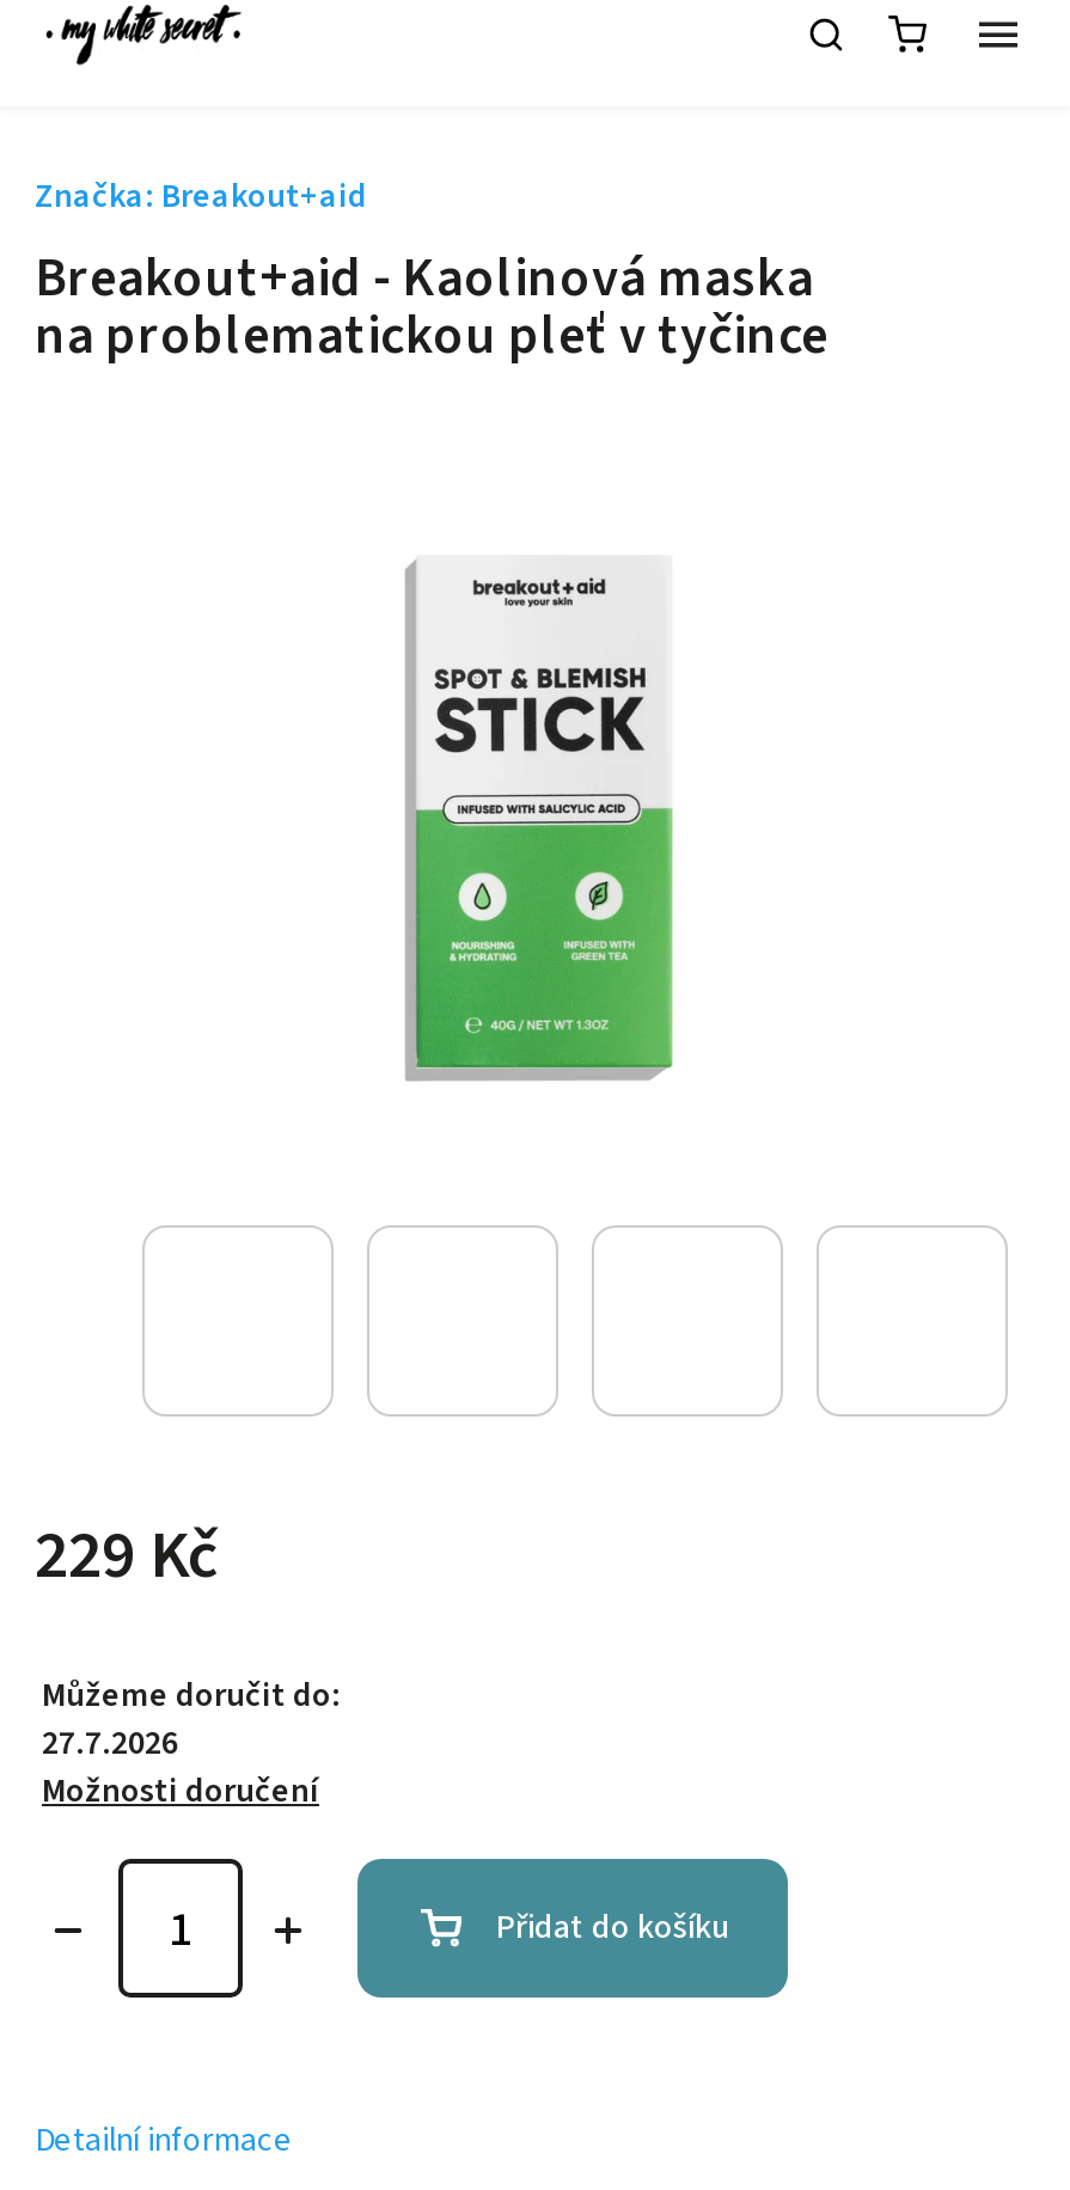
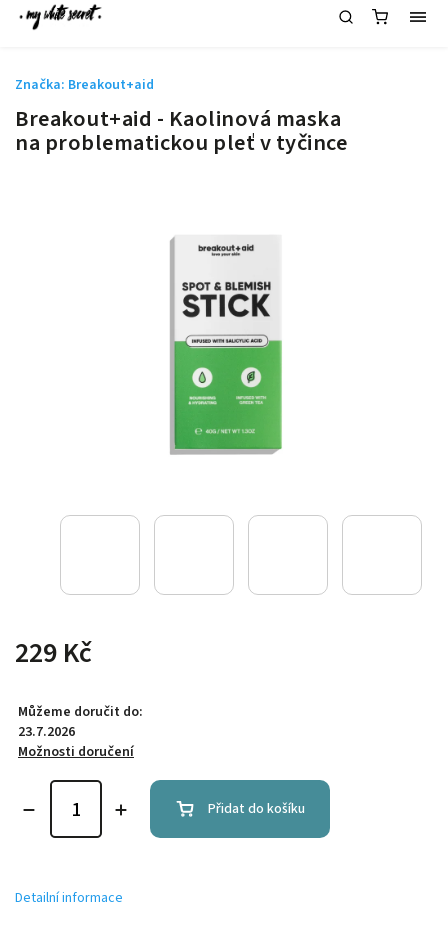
- 27.7.2026
+ 23.7.2026
